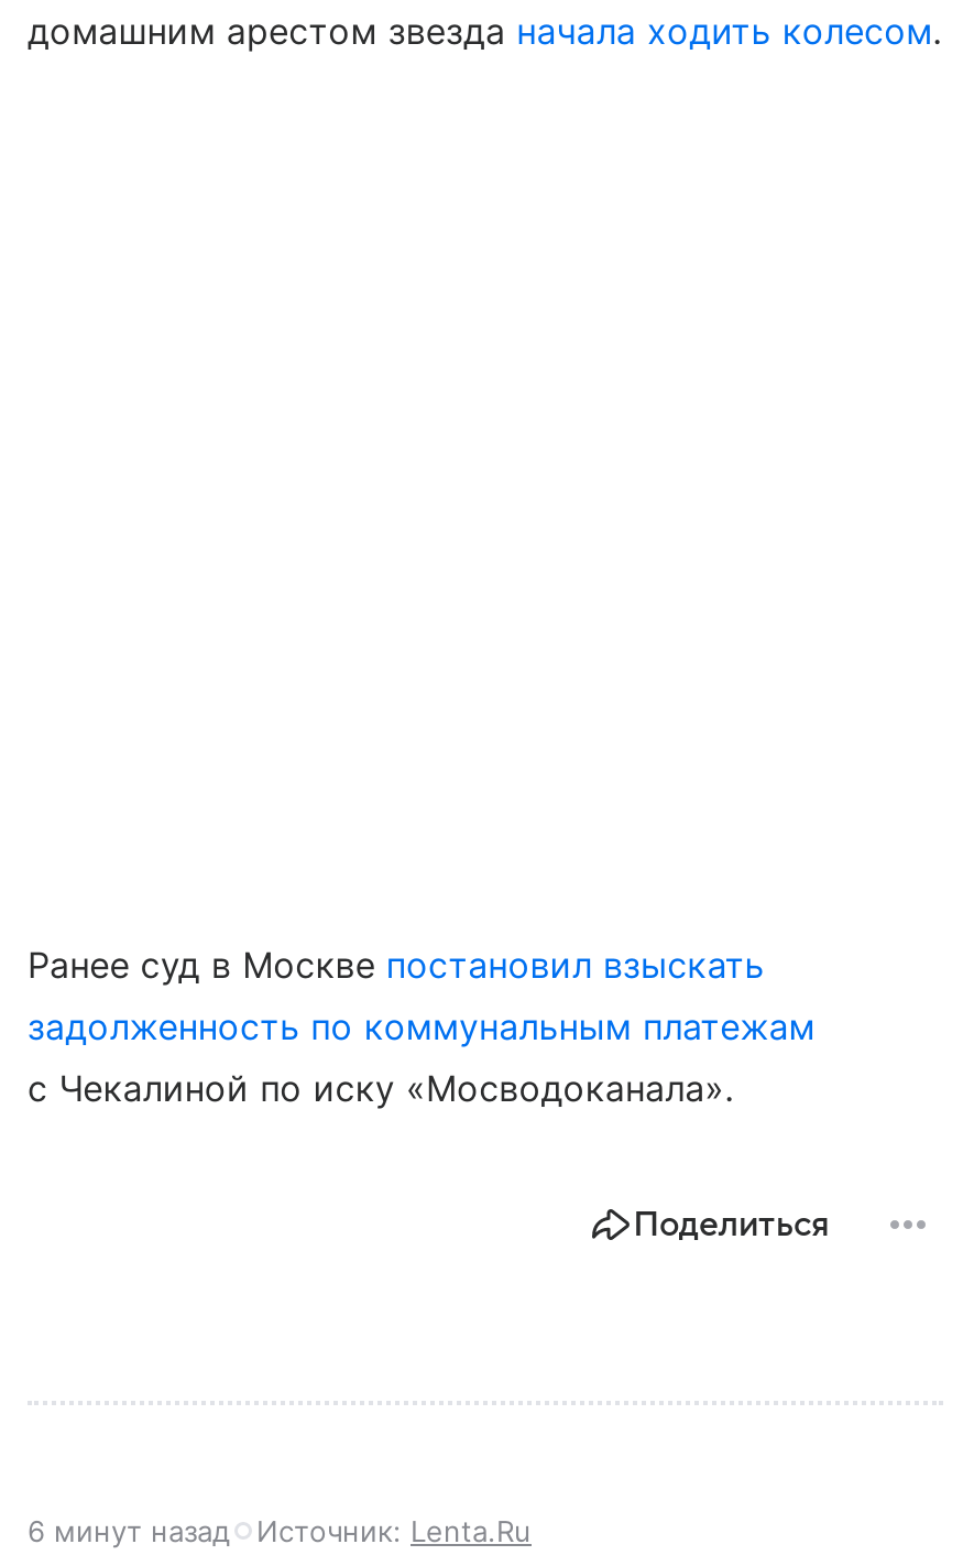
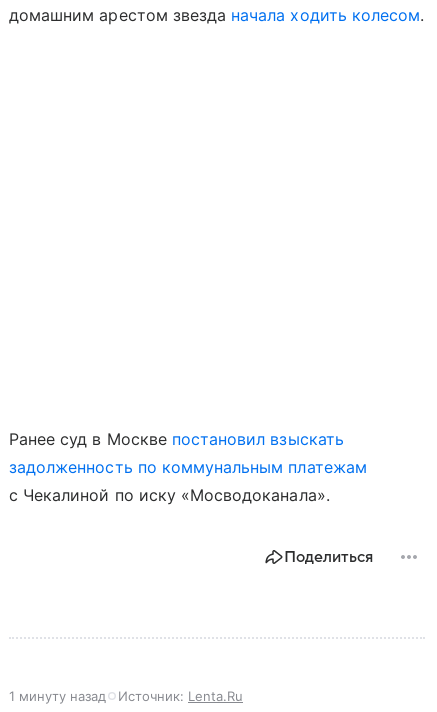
- 6 минут назад Источник: Lenta.Ru
+ 1 минуту назад Источник: Lenta.Ru
